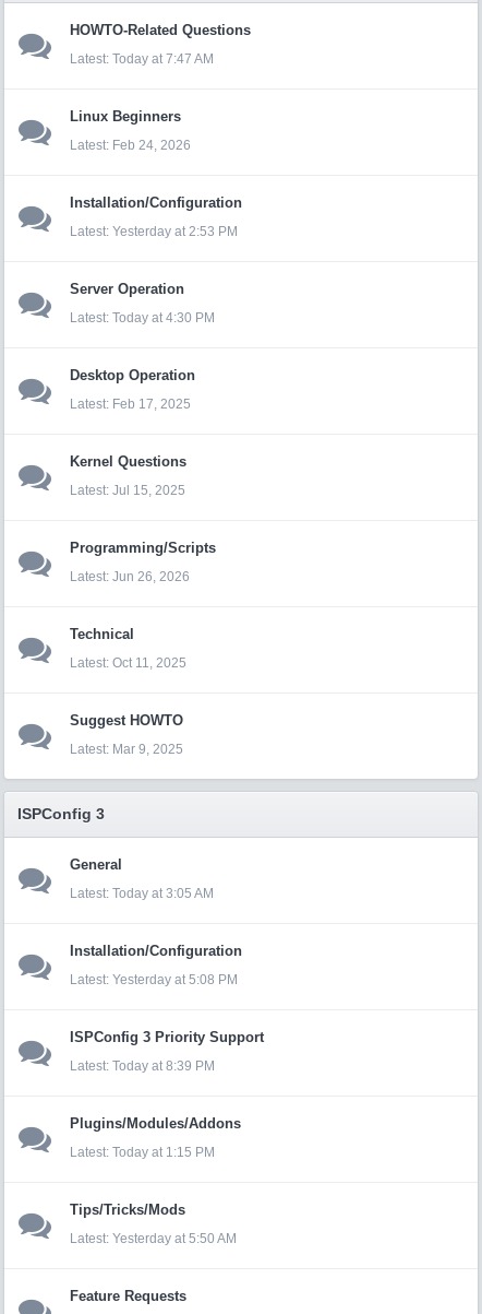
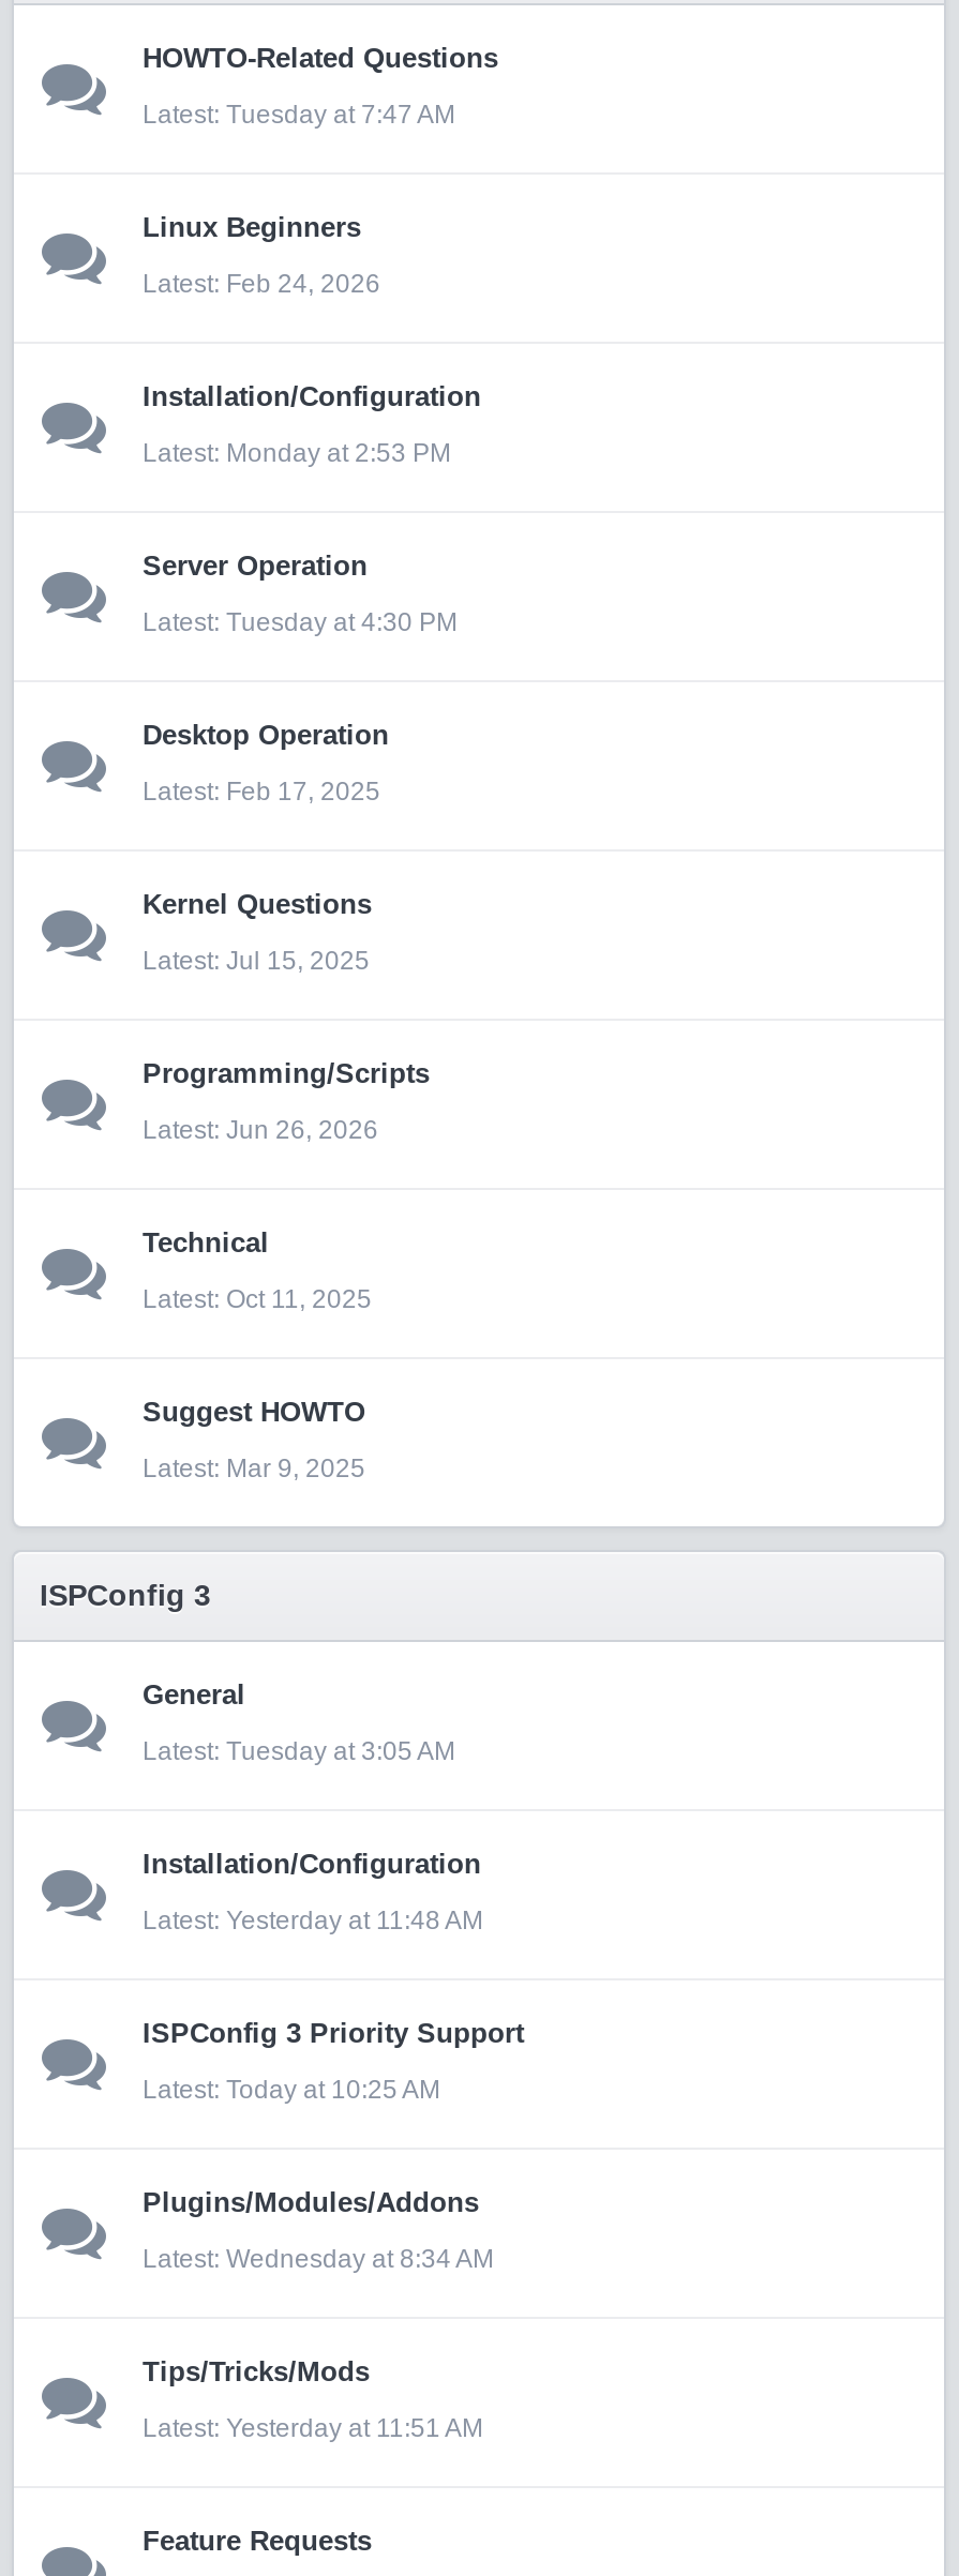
- Today at 7:47 AM
+ Tuesday at 7:47 AM

- Yesterday at 2:53 PM
+ Monday at 2:53 PM

- Today at 4:30 PM
+ Tuesday at 4:30 PM

- Today at 3:05 AM
+ Tuesday at 3:05 AM

- Yesterday at 5:08 PM
+ Yesterday at 11:48 AM

- Today at 8:39 PM
+ Today at 10:25 AM

- Today at 1:15 PM
+ Wednesday at 8:34 AM

- Yesterday at 5:50 AM
+ Yesterday at 11:51 AM
